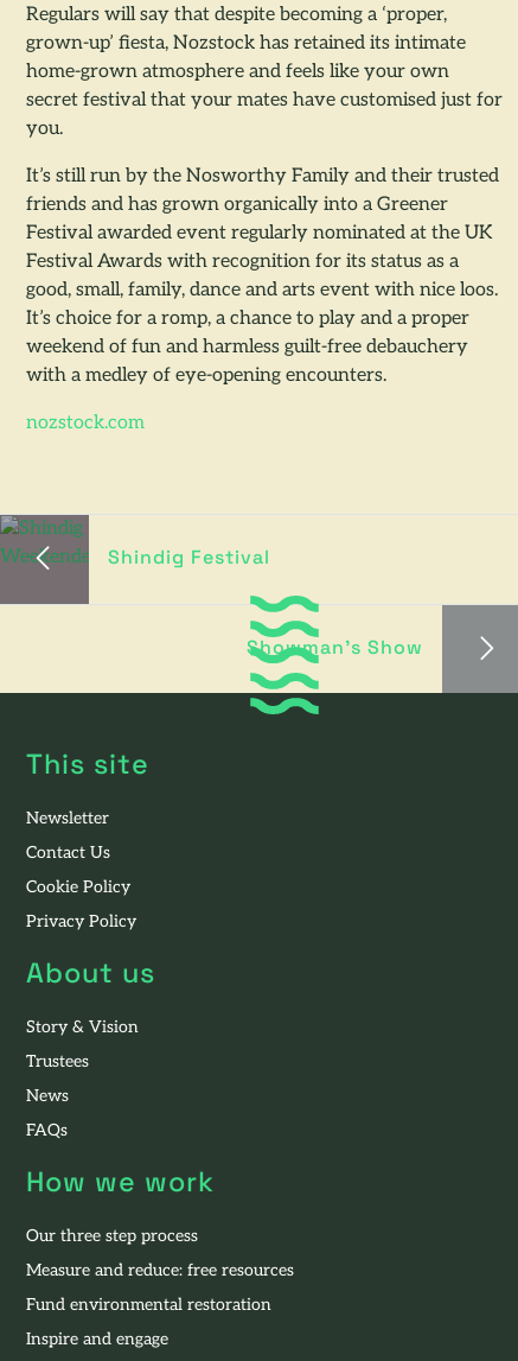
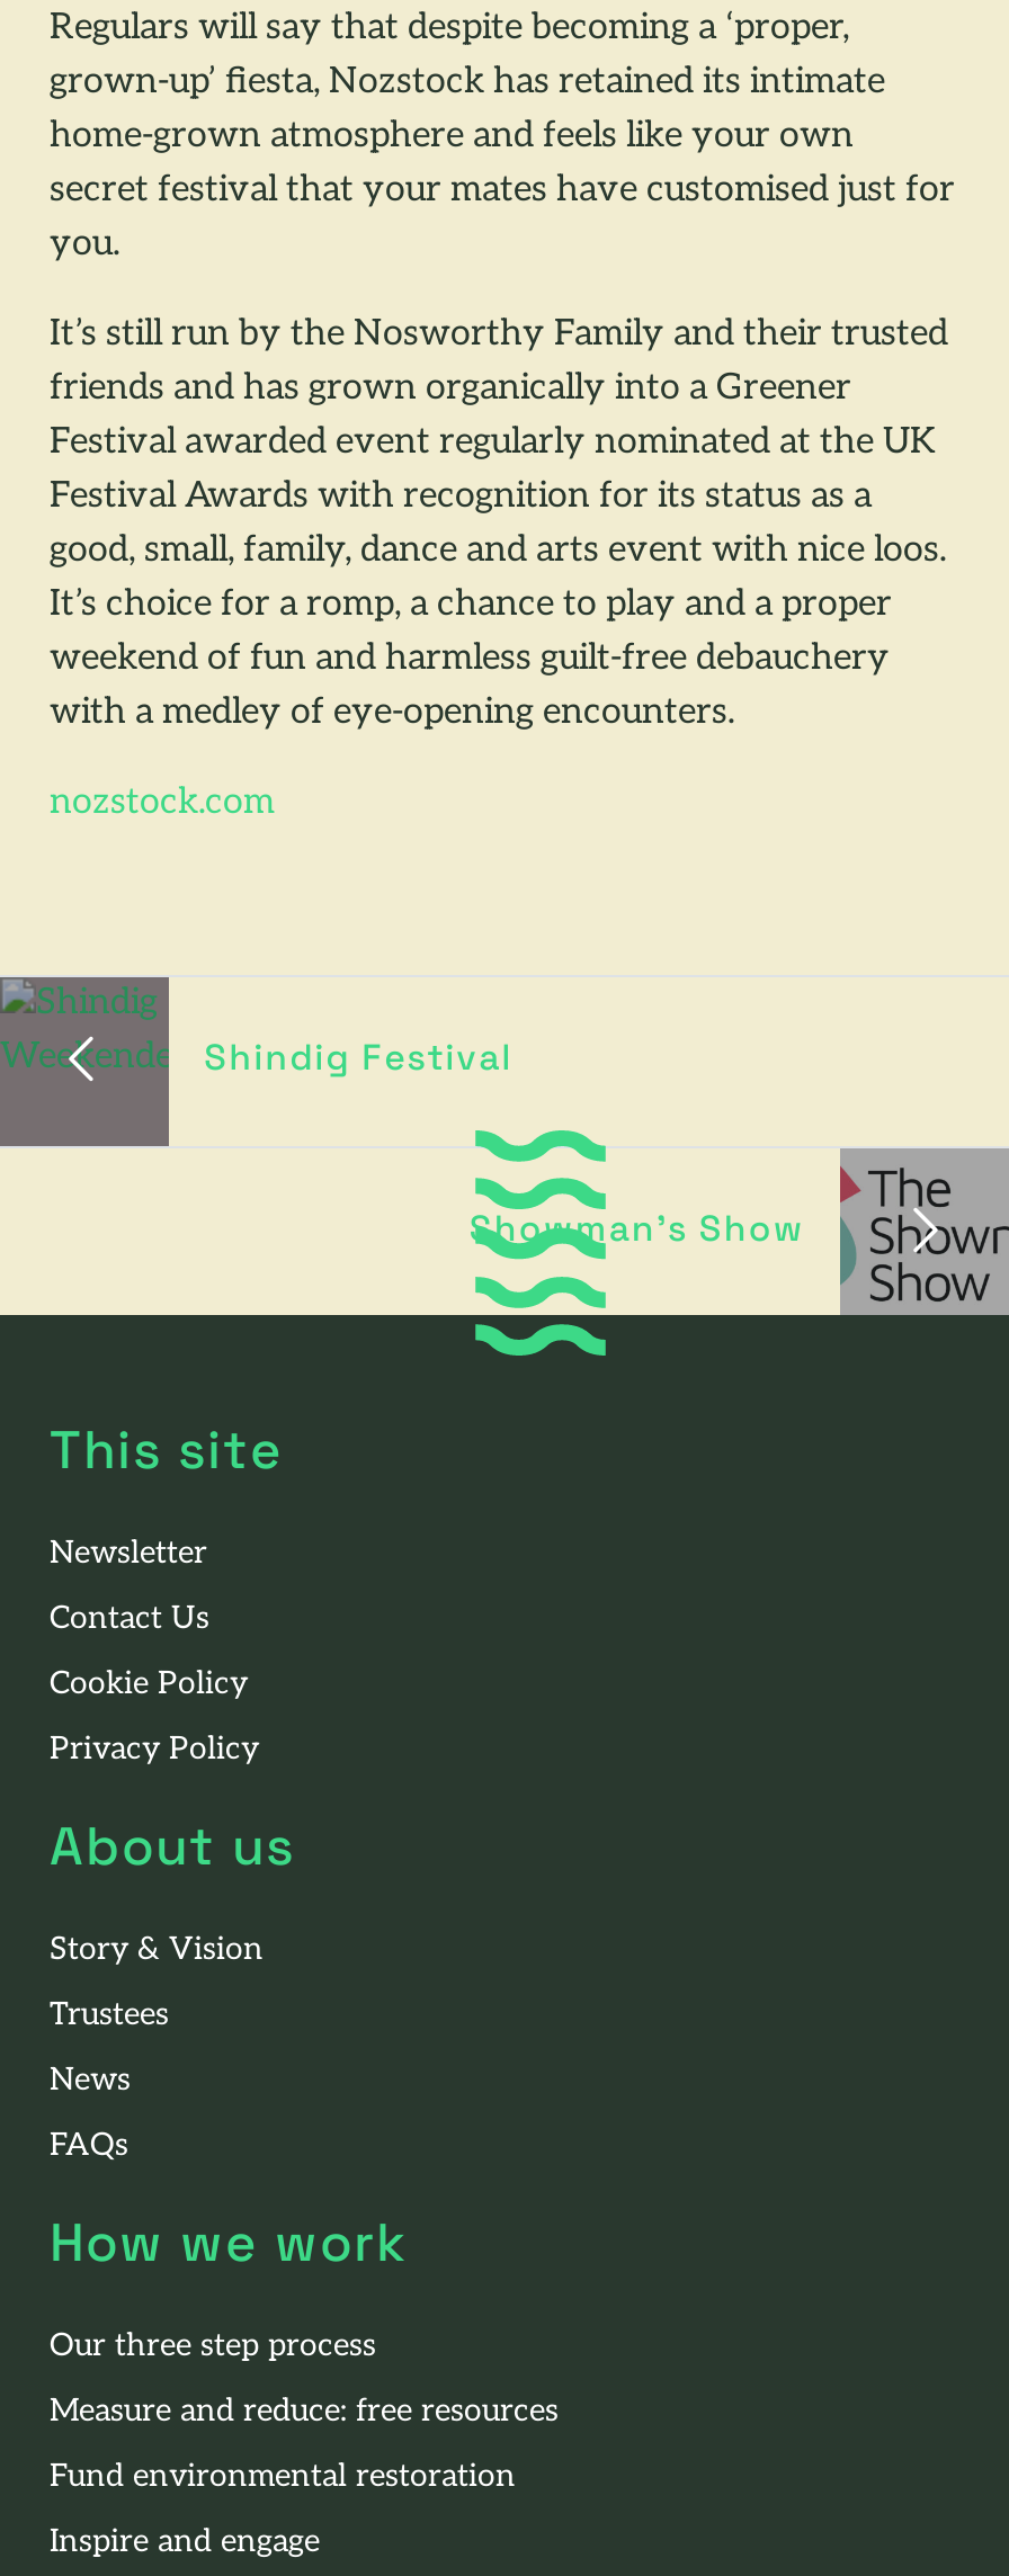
+ [image]
